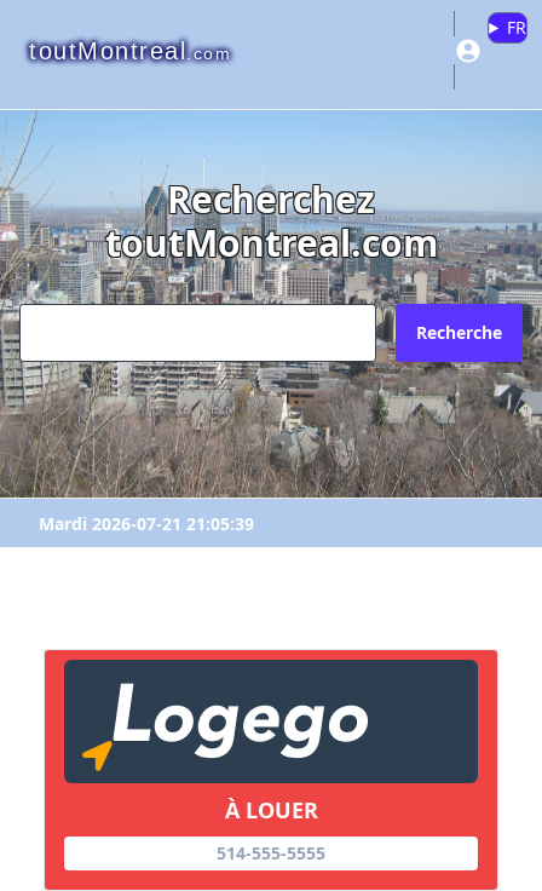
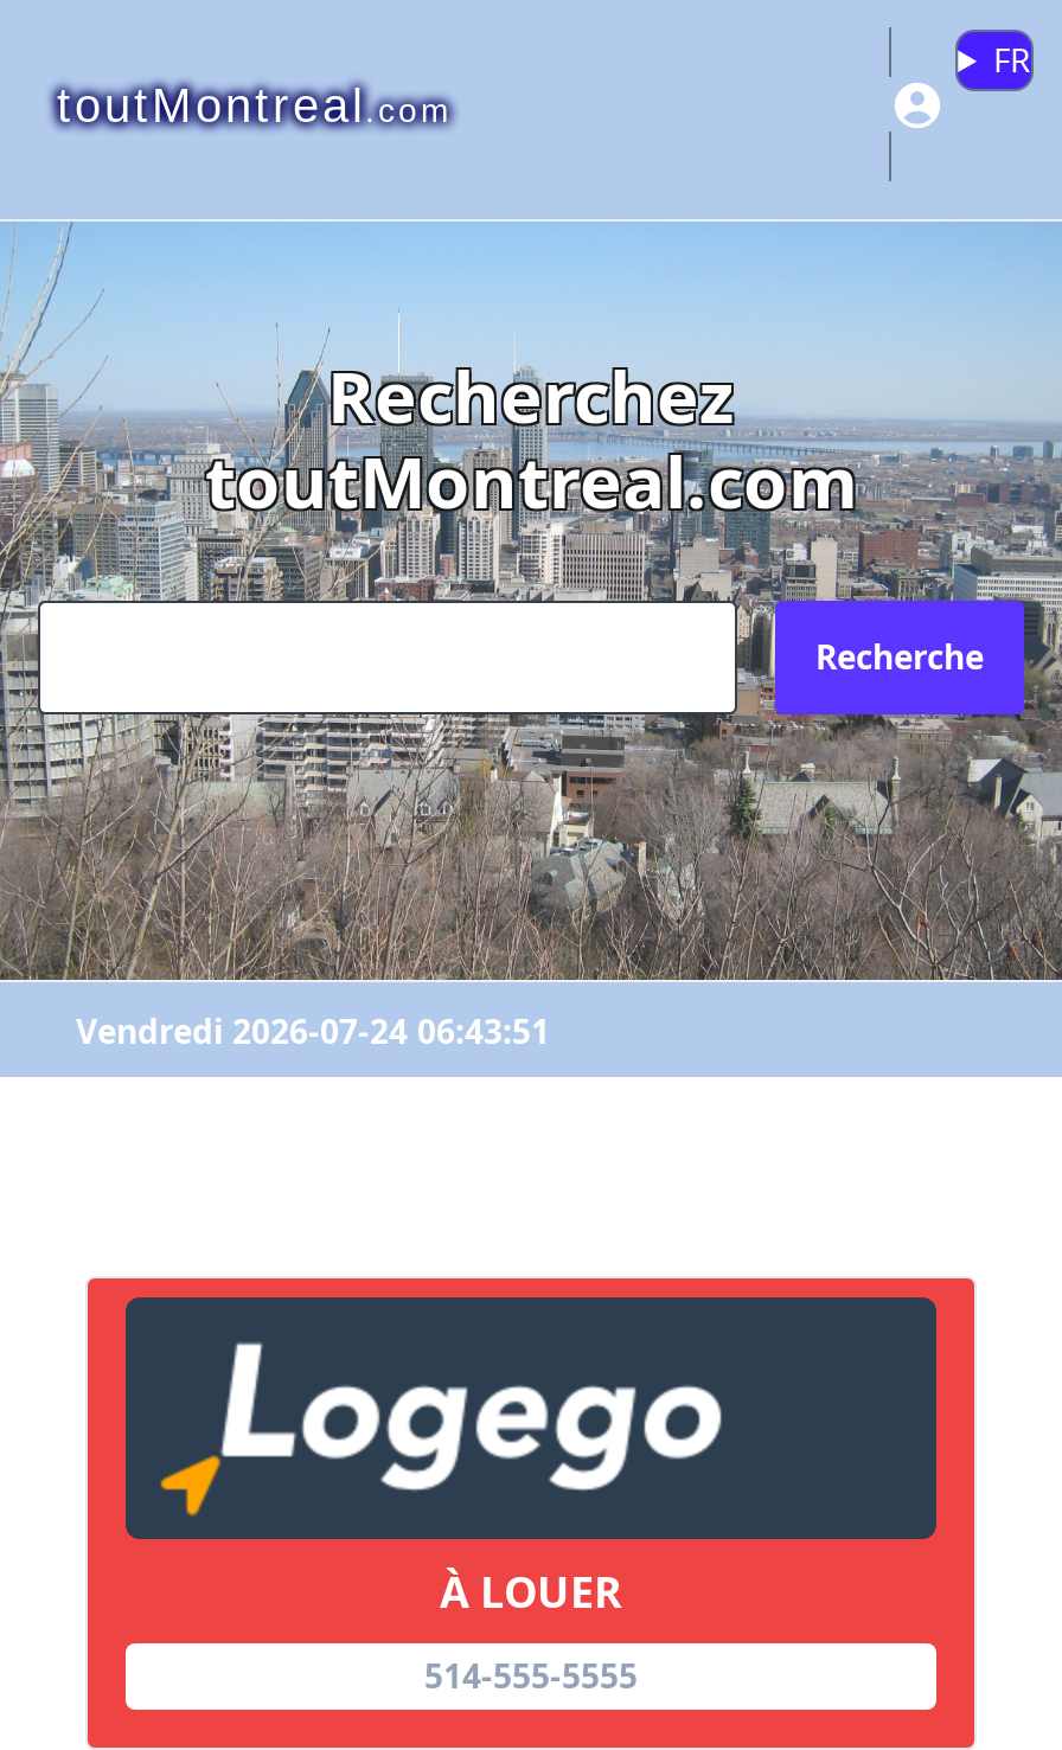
- Mardi 2026-07-21 21:05:39
+ Vendredi 2026-07-24 06:43:51
